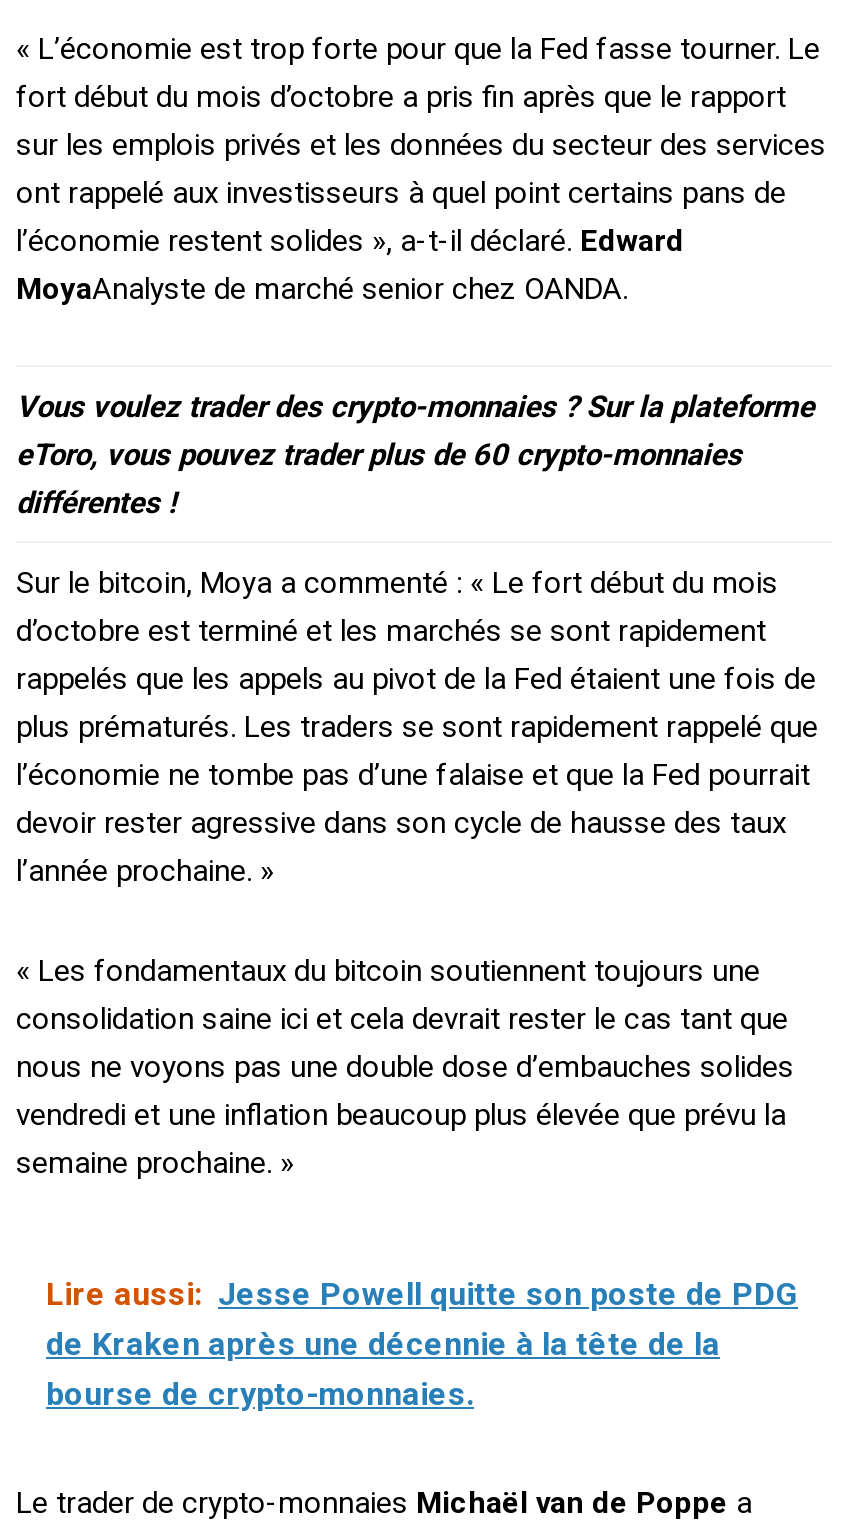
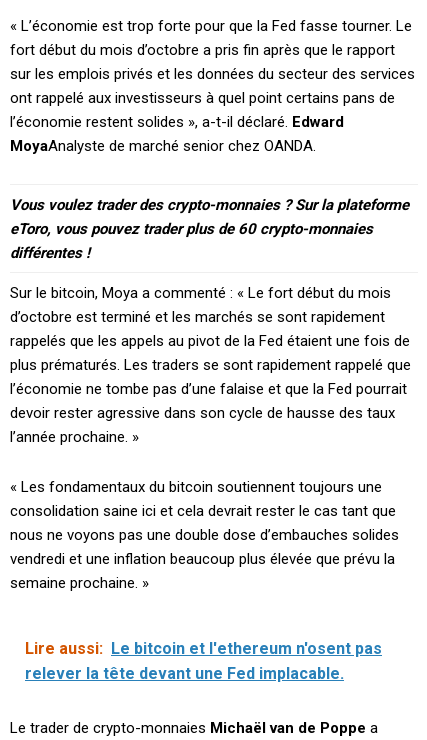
- Lire aussi: Jesse Powell quitte son poste de PDG
- de Kraken après une décennie à la tête de la
- bourse de crypto-monnaies.
+ Lire aussi: Le bitcoin et l'ethereum n'osent pas
+ relever la tête devant une Fed implacable.
